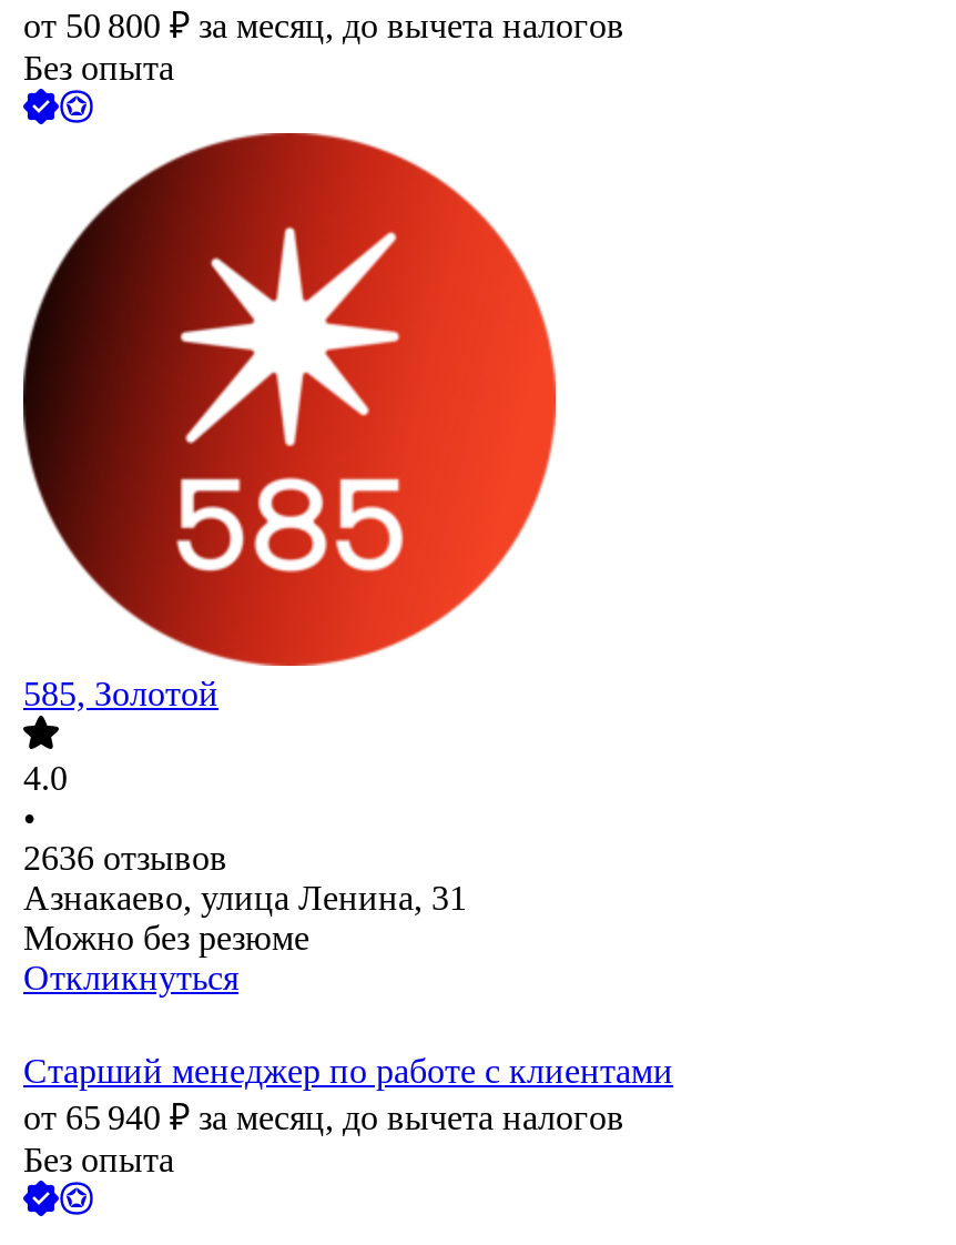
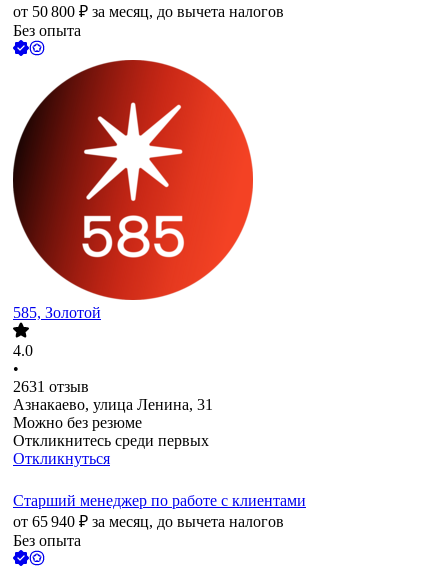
- 2636 отзывов
+ 2631 отзыв

+ Откликнитесь среди первых
